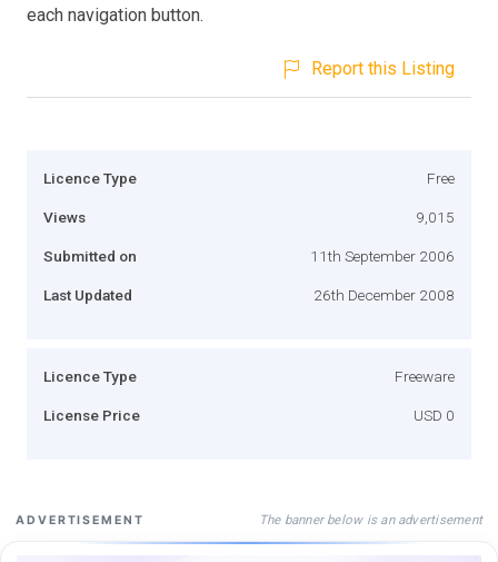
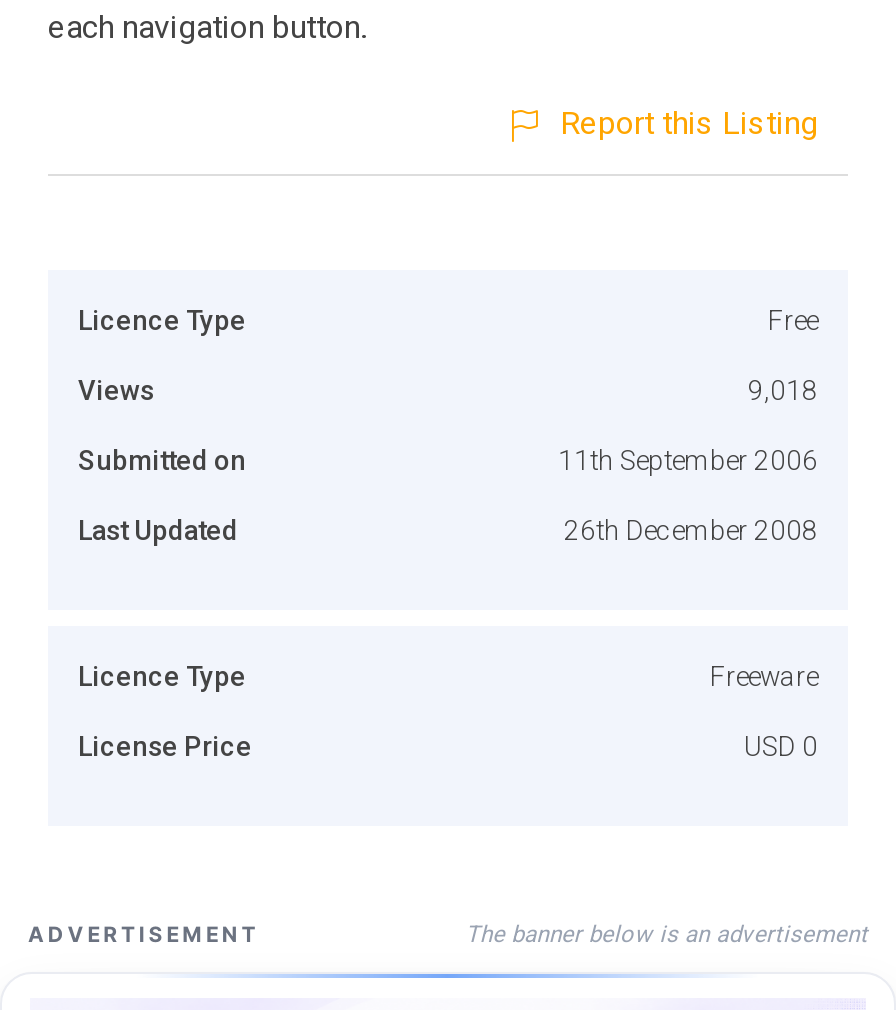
- 9,015
+ 9,018
